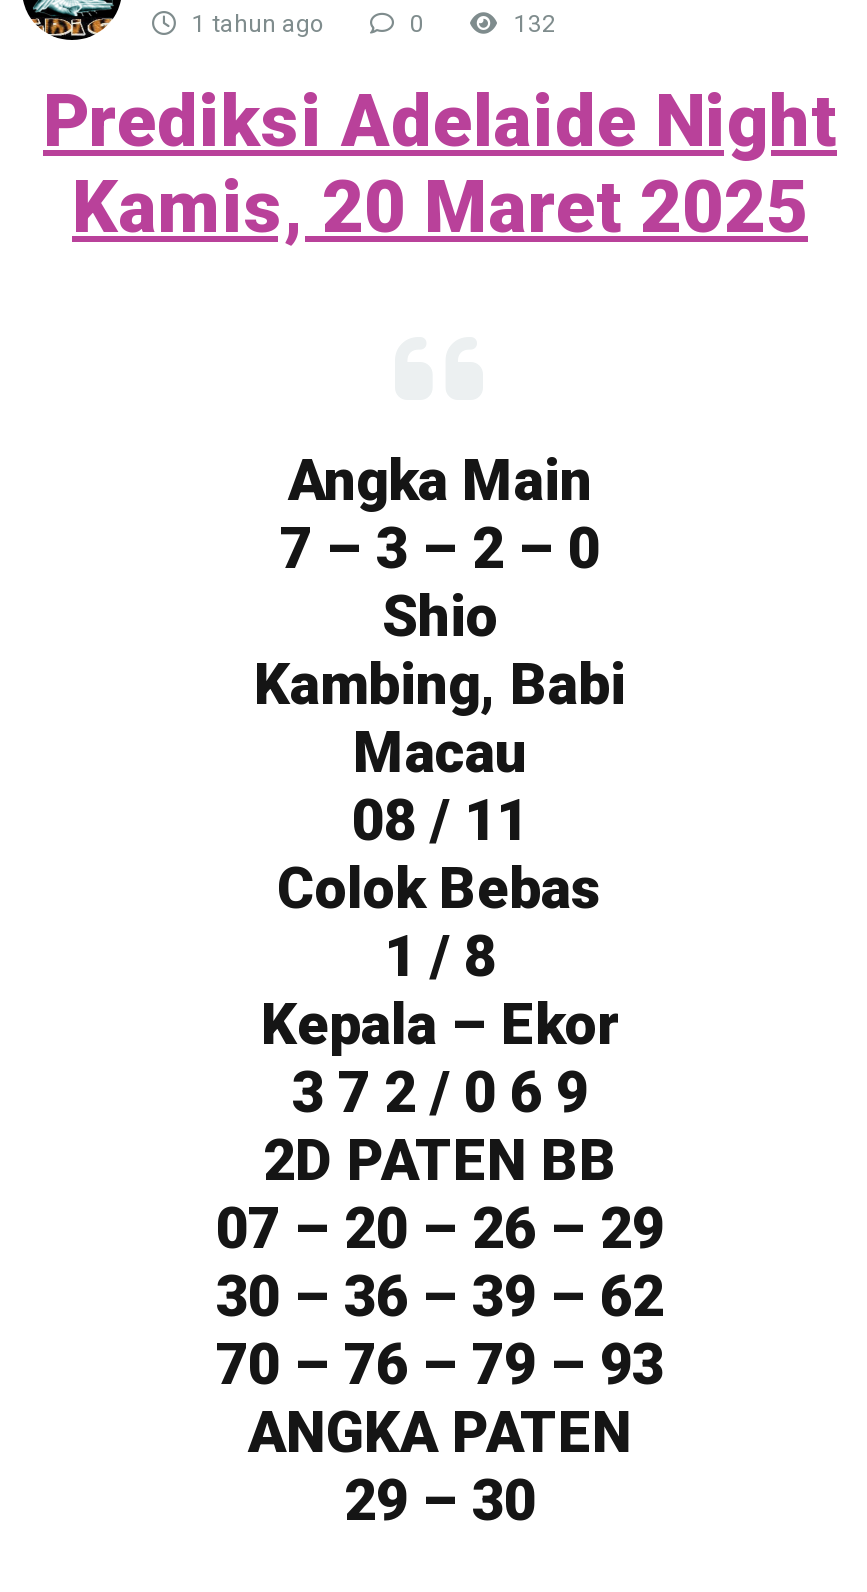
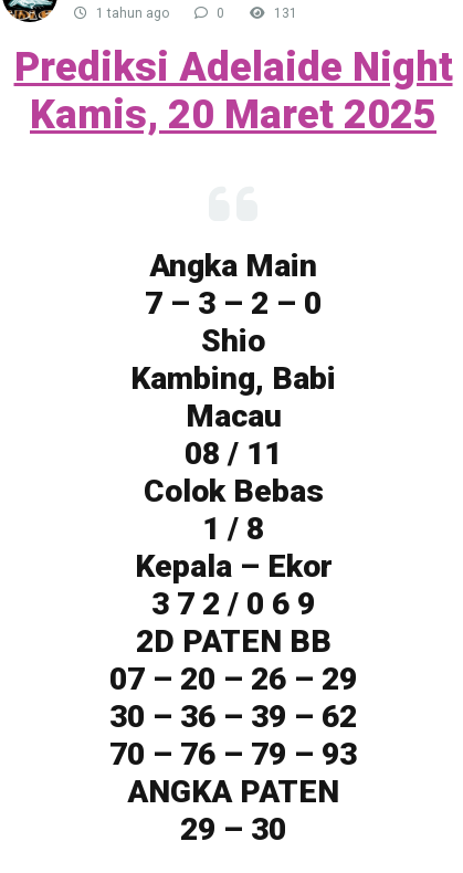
- 132
+ 131
